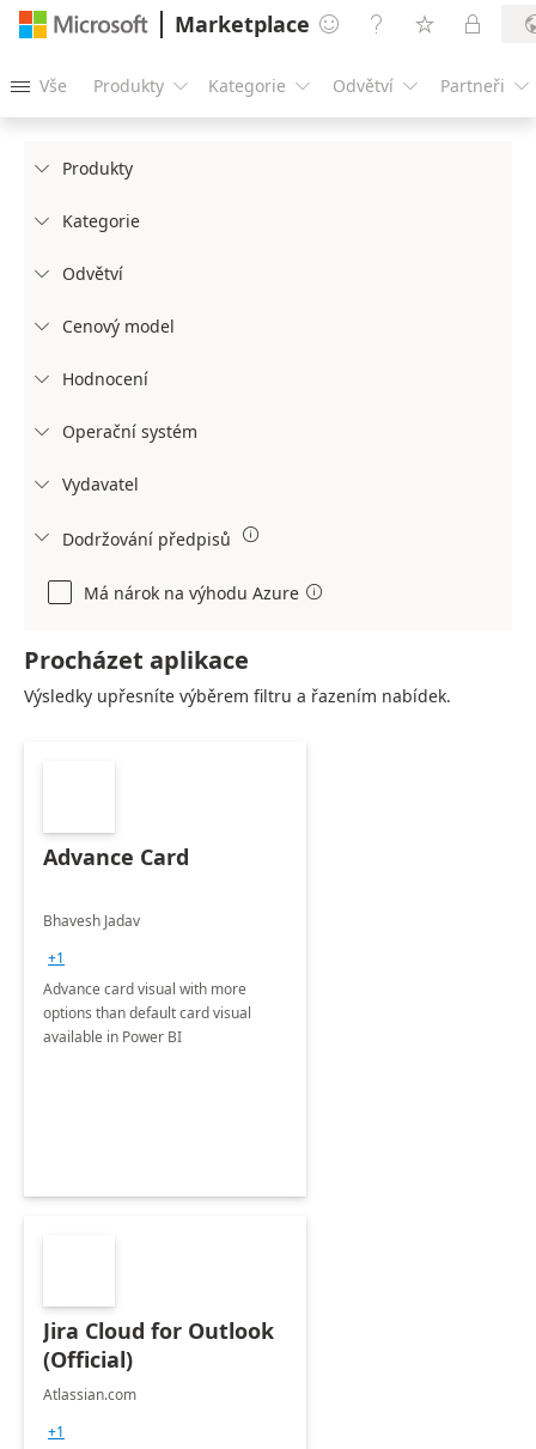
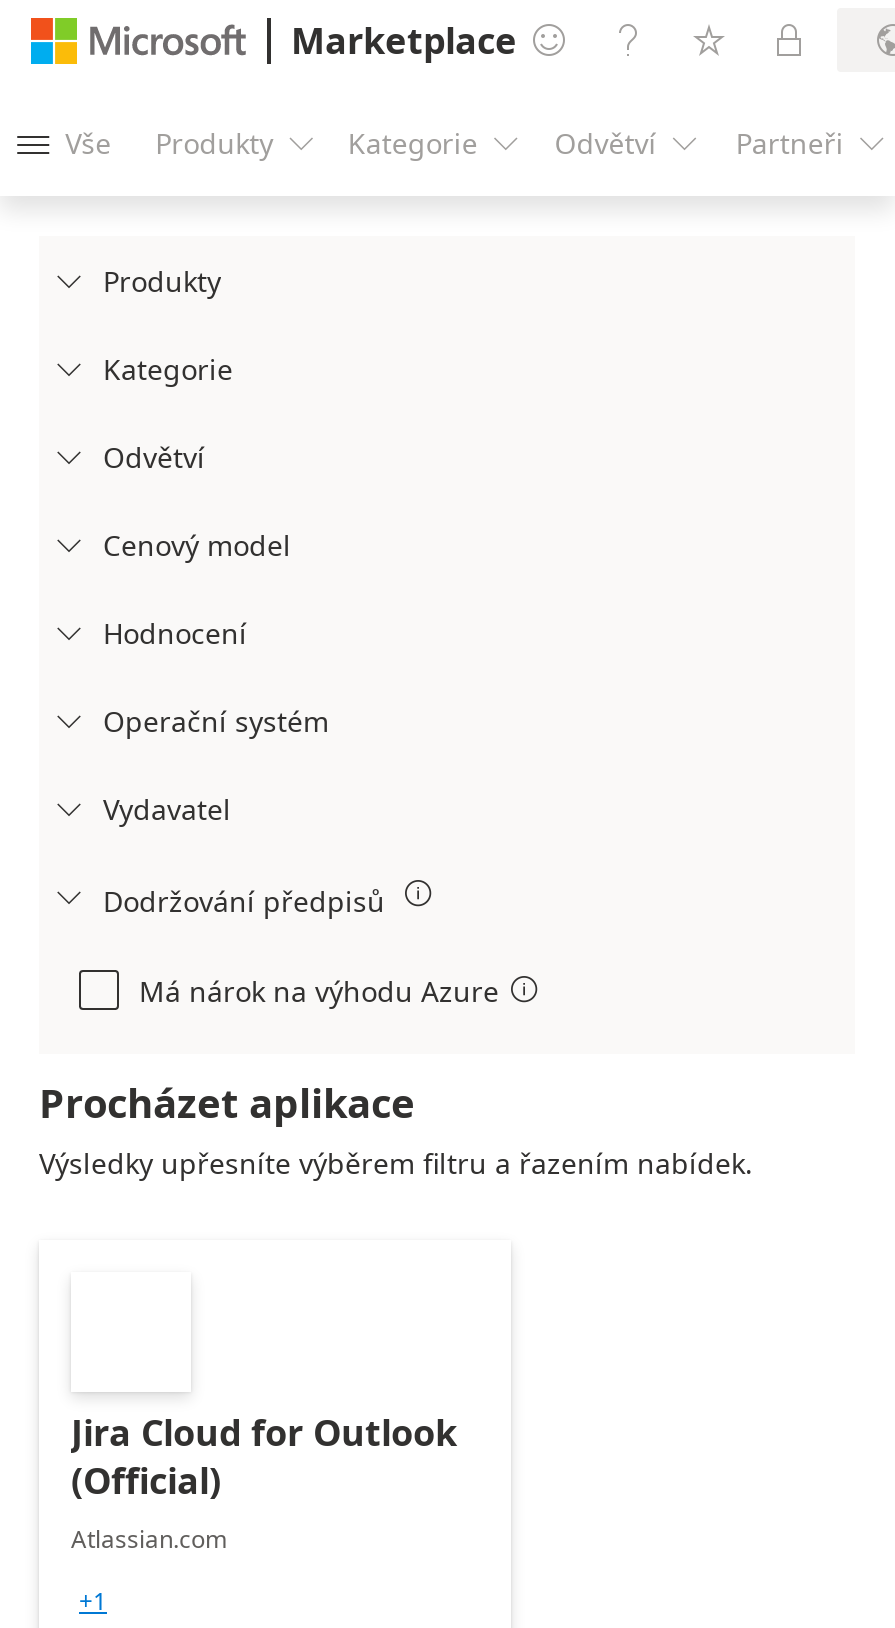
- Advance Card
- Bhavesh Jadav
- +1
- Advance card visual with more
- options than default card visual
- available in Power BI
